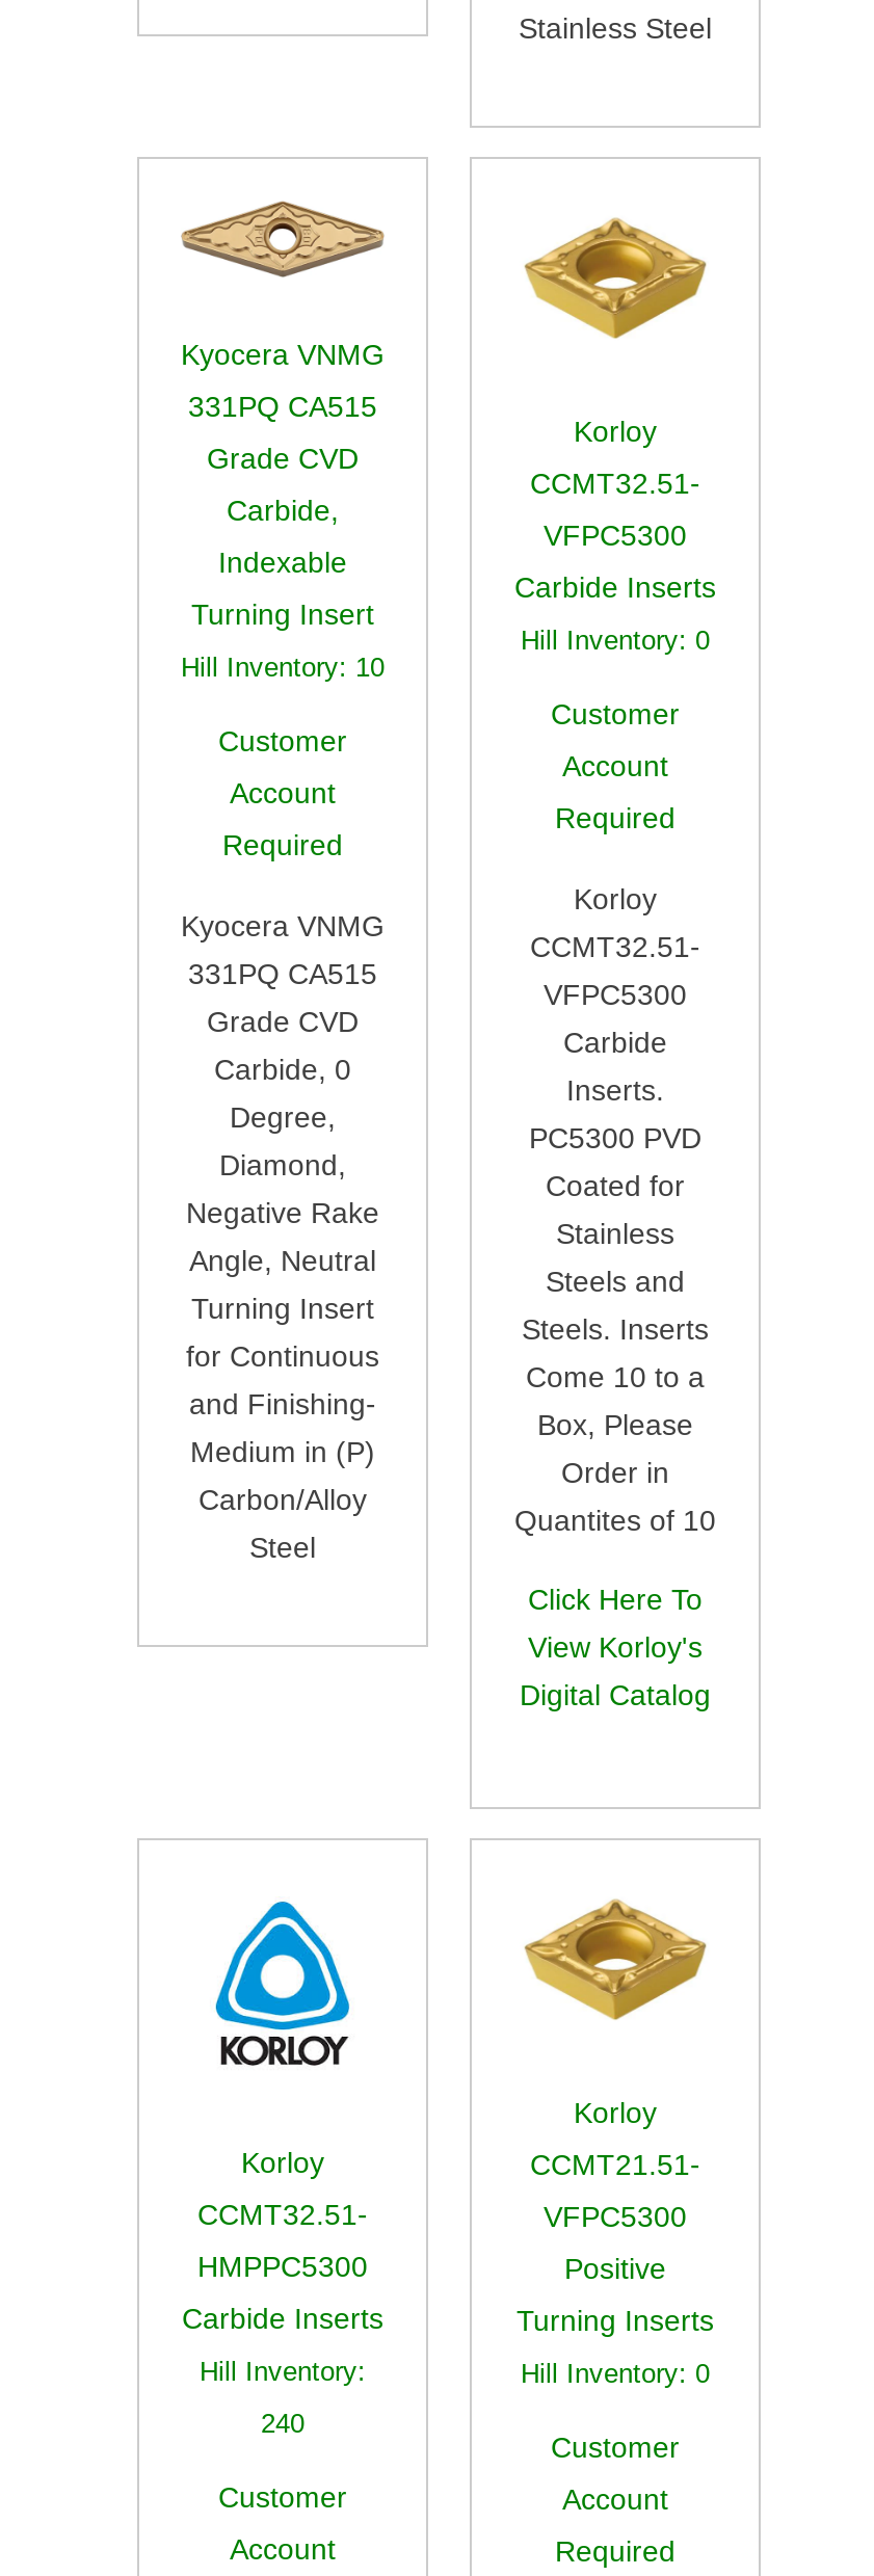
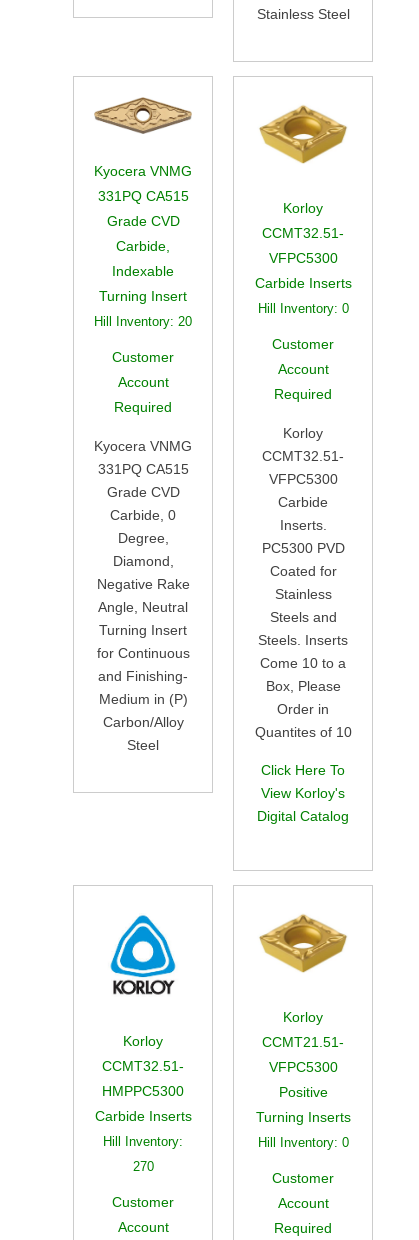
- Hill Inventory: 10
+ Hill Inventory: 20

- 240
+ 270
